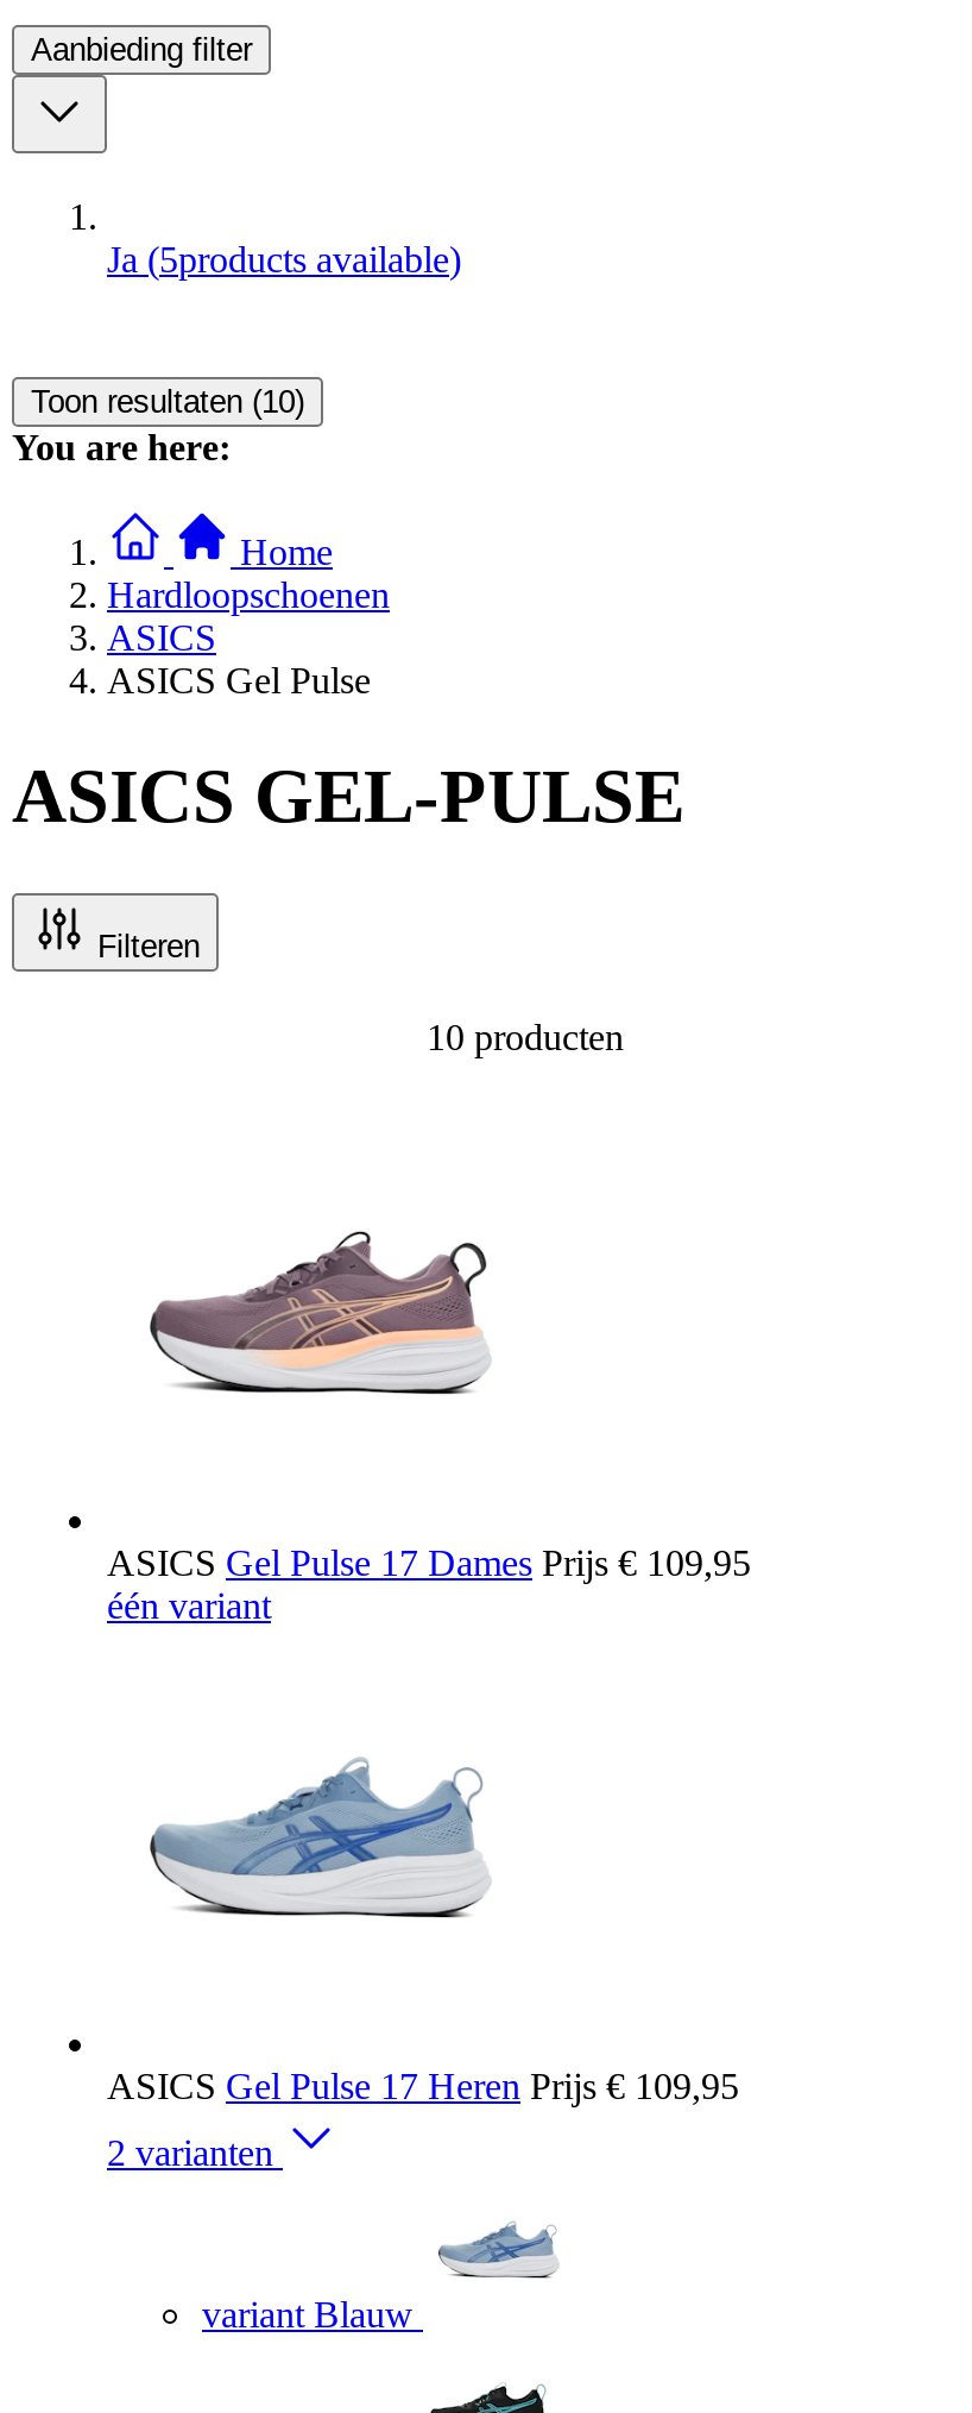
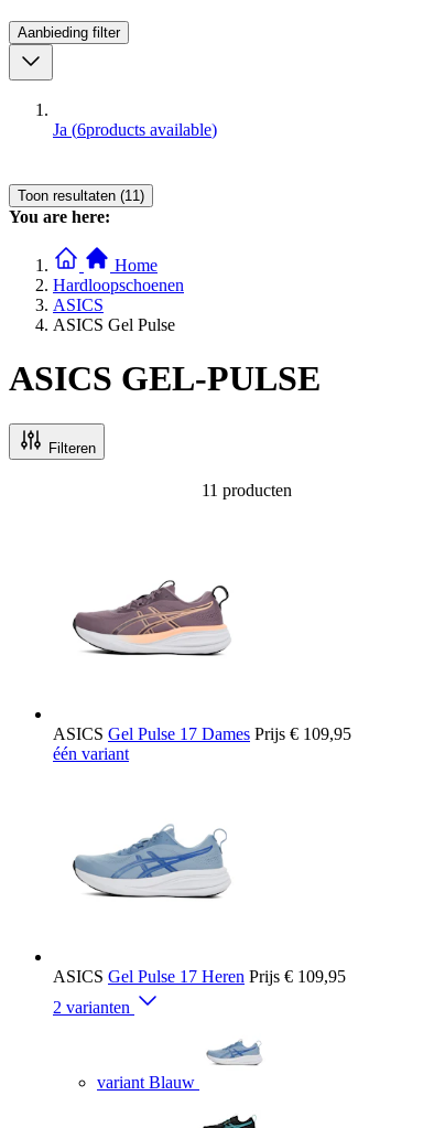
- Ja (5products available)
+ Ja (6products available)

- Toon resultaten (10)
+ Toon resultaten (11)

- 10 producten
+ 11 producten
